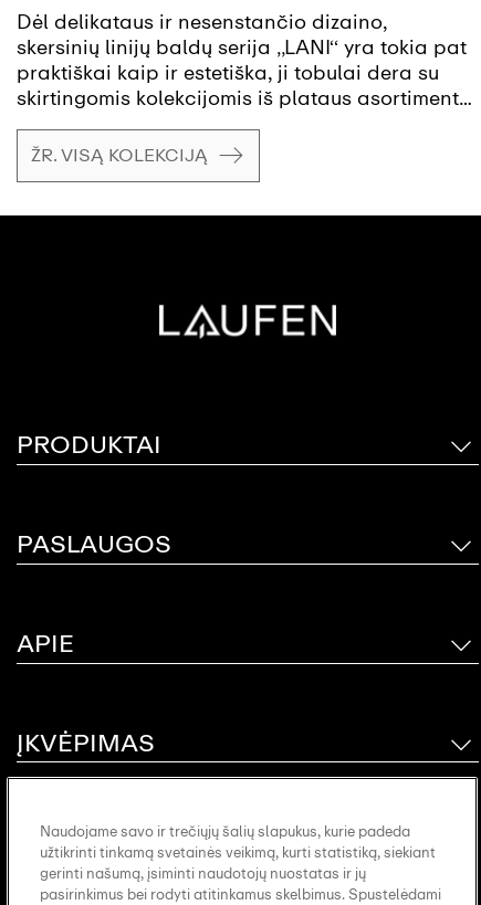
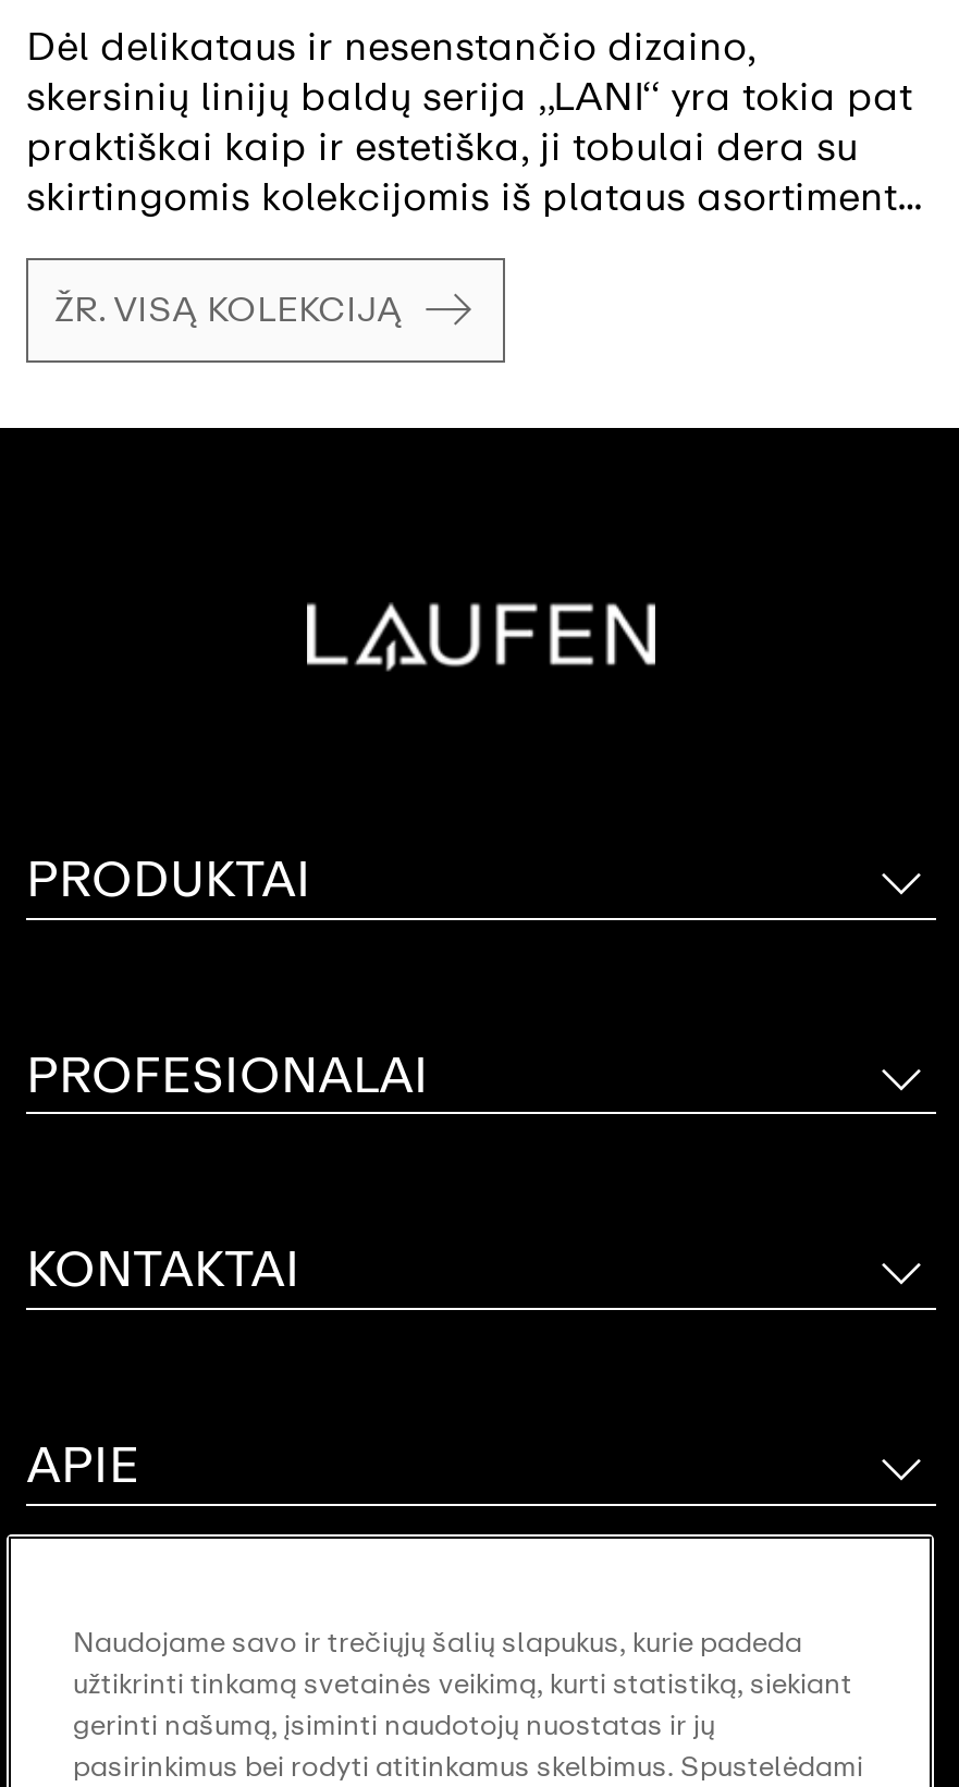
- PASLAUGOS
+ PROFESIONALAI
+ KONTAKTAI

moved down: APIE

- ĮKVĖPIMAS
